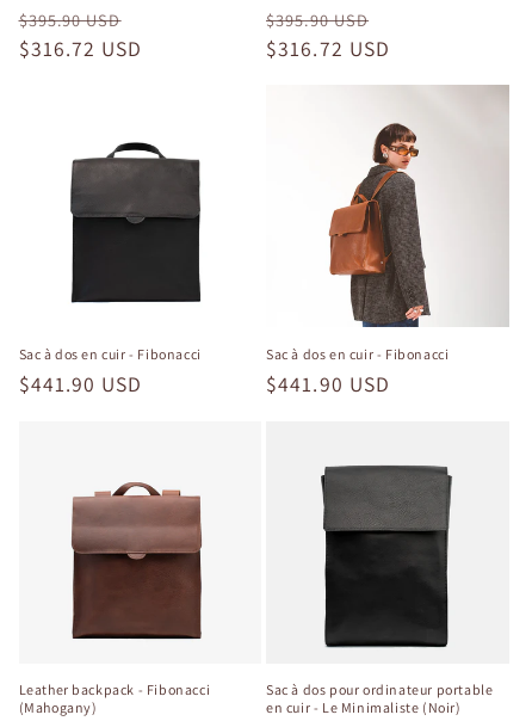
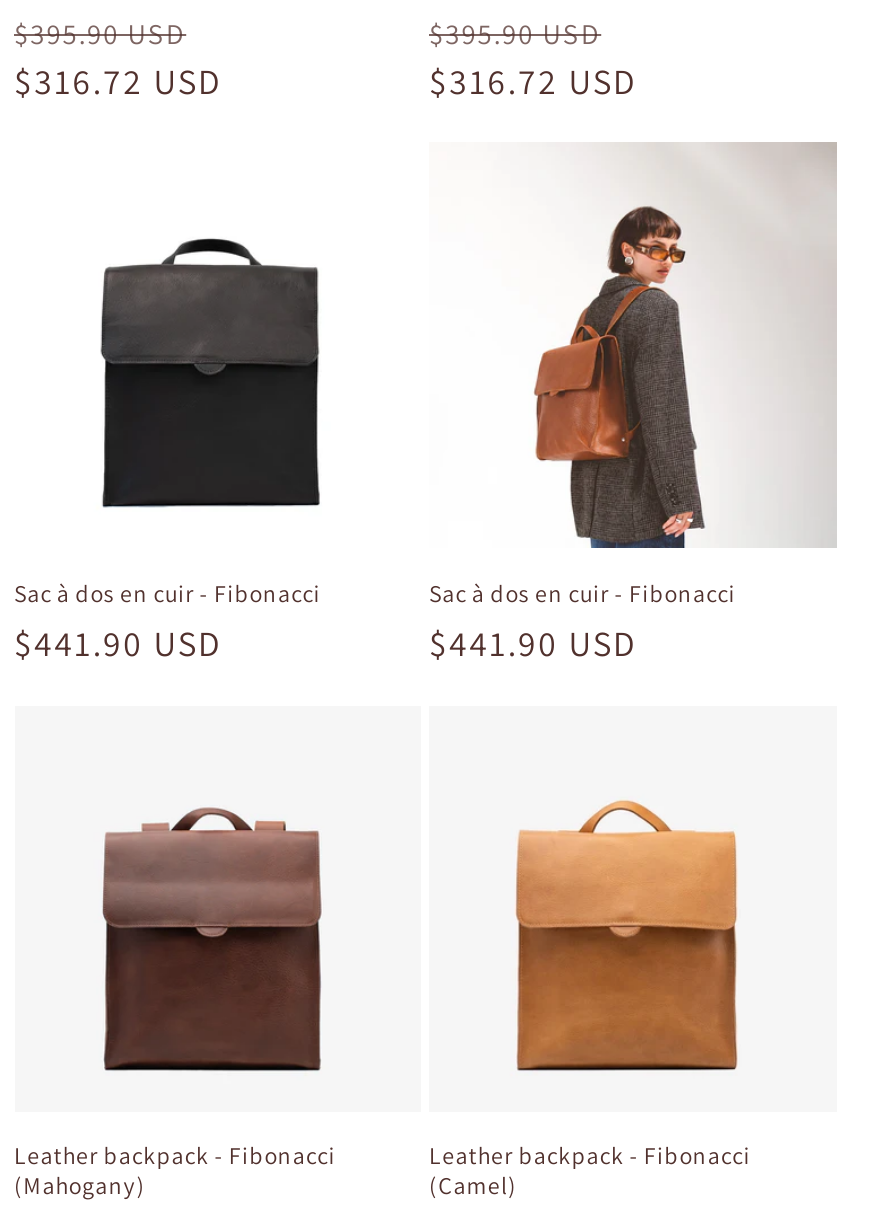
- [image]
- Sac à dos pour ordinateur portable
- en cuir - Le Minimaliste (Noir)
+ [image]
+ Leather backpack - Fibonacci
+ (Camel)
